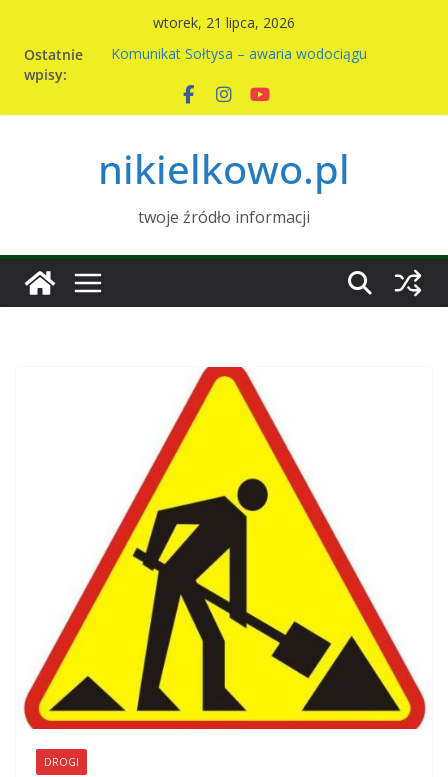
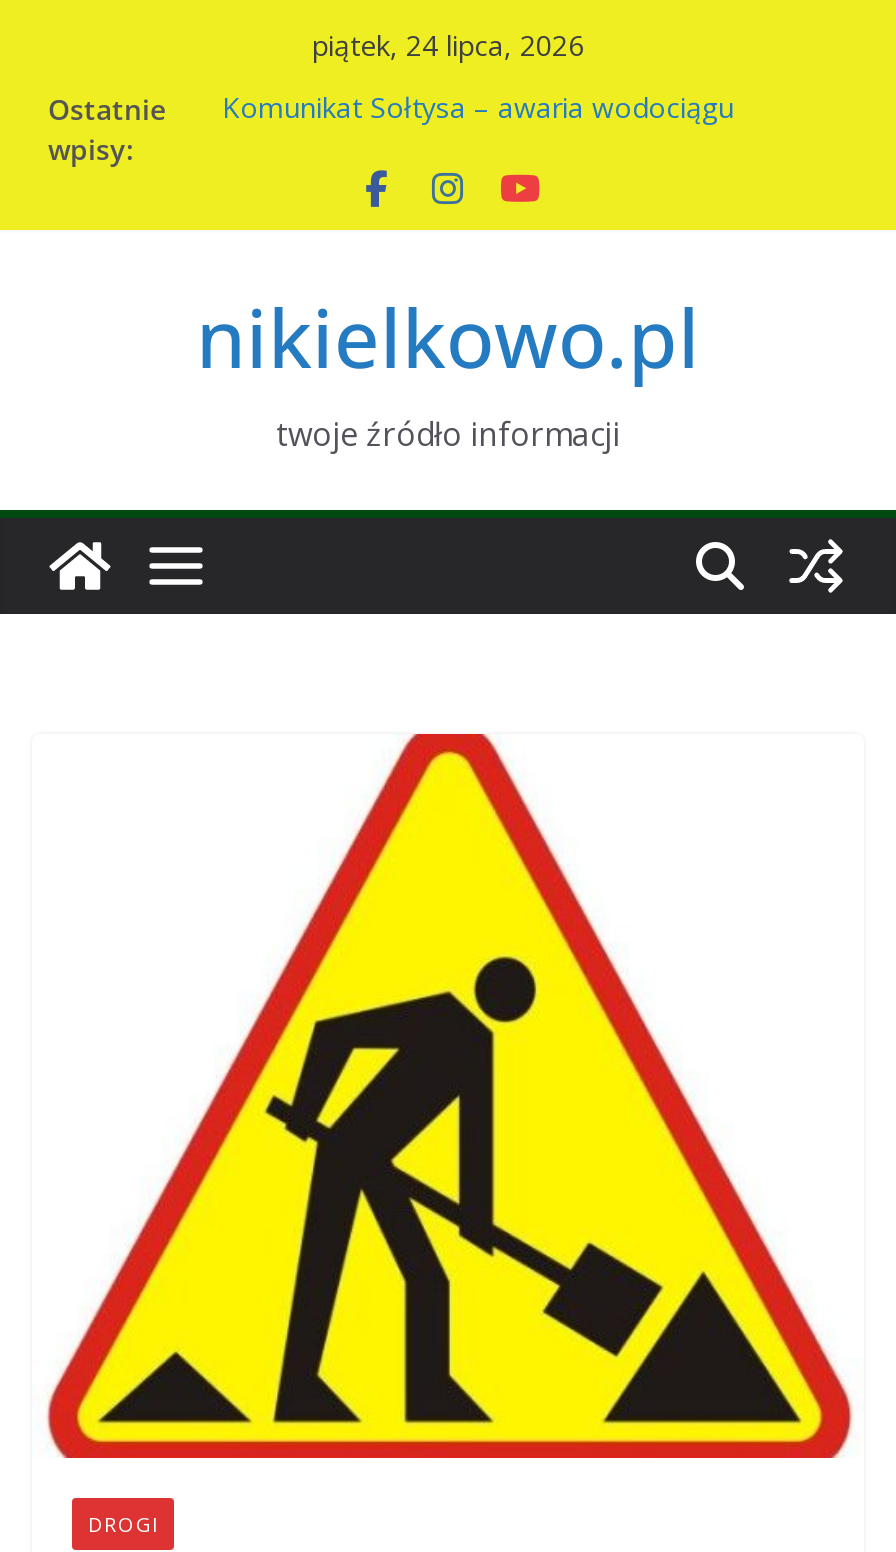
- wtorek, 21 lipca, 2026
+ piątek, 24 lipca, 2026
